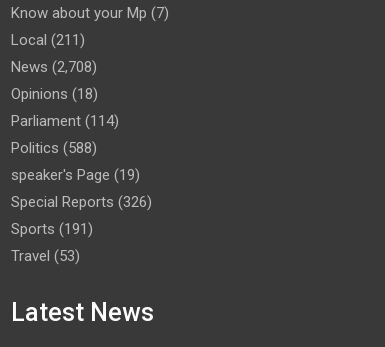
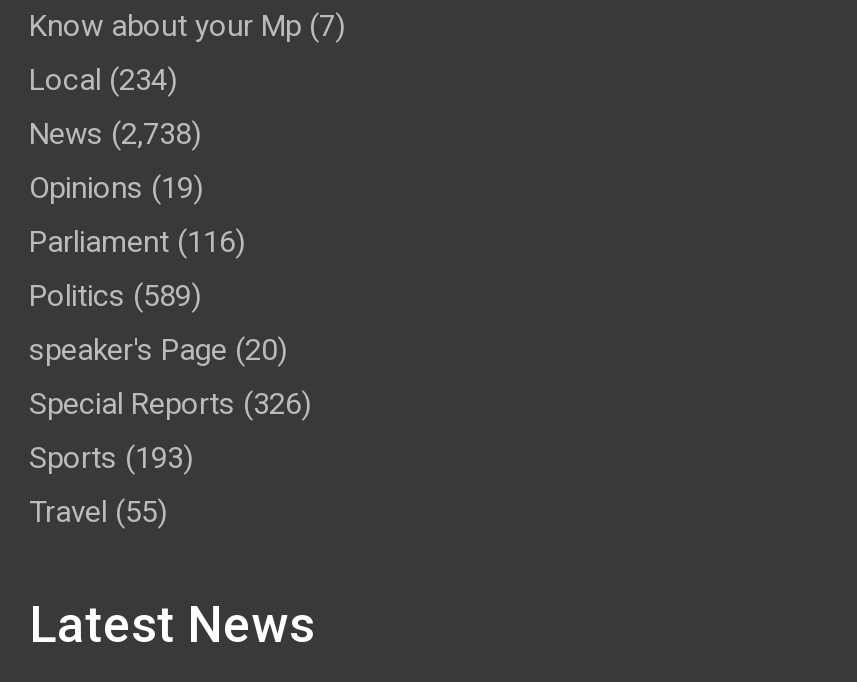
- Local (211)
+ Local (234)

- News (2,708)
+ News (2,738)

- Opinions (18)
+ Opinions (19)

- Parliament (114)
+ Parliament (116)

- Politics (588)
+ Politics (589)

- speaker's Page (19)
+ speaker's Page (20)

- Sports (191)
+ Sports (193)

- Travel (53)
+ Travel (55)
